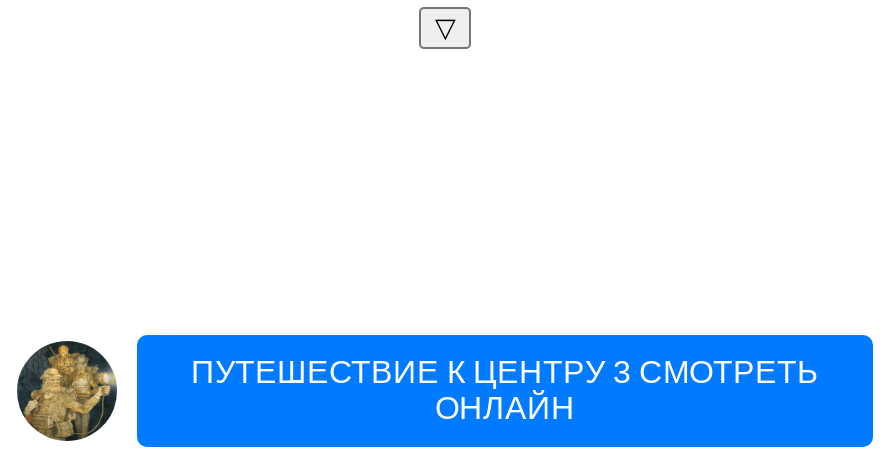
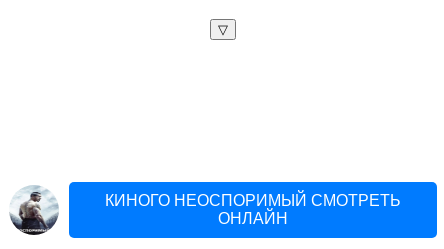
- [image]
+ [image]

- ПУТЕШЕСТВИЕ К ЦЕНТРУ 3 СМОТРЕТЬ
+ КИНОГО НЕОСПОРИМЫЙ СМОТРЕТЬ
